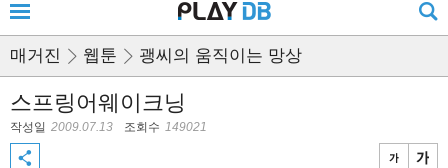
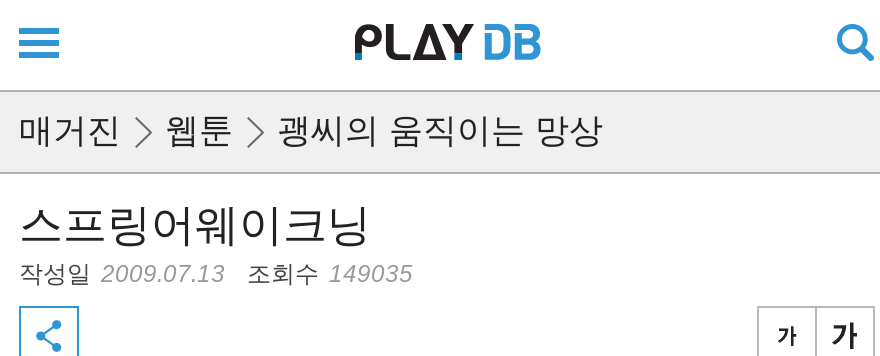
- 작성일 2009.07.13 조회수 149021
+ 작성일 2009.07.13 조회수 149035
